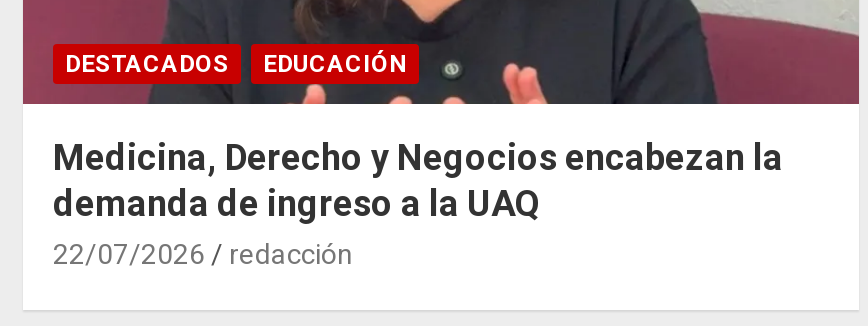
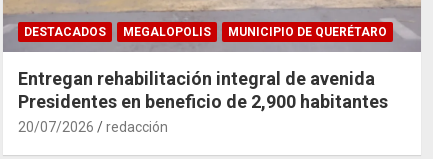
- EDUCACIÓN
+ MEGALOPOLIS
+ MUNICIPIO DE QUERÉTARO

- Medicina, Derecho y Negocios encabezan la
- demanda de ingreso a la UAQ
- 22/07/2026
+ Entregan rehabilitación integral de avenida
+ Presidentes en beneficio de 2,900 habitantes
+ 20/07/2026
